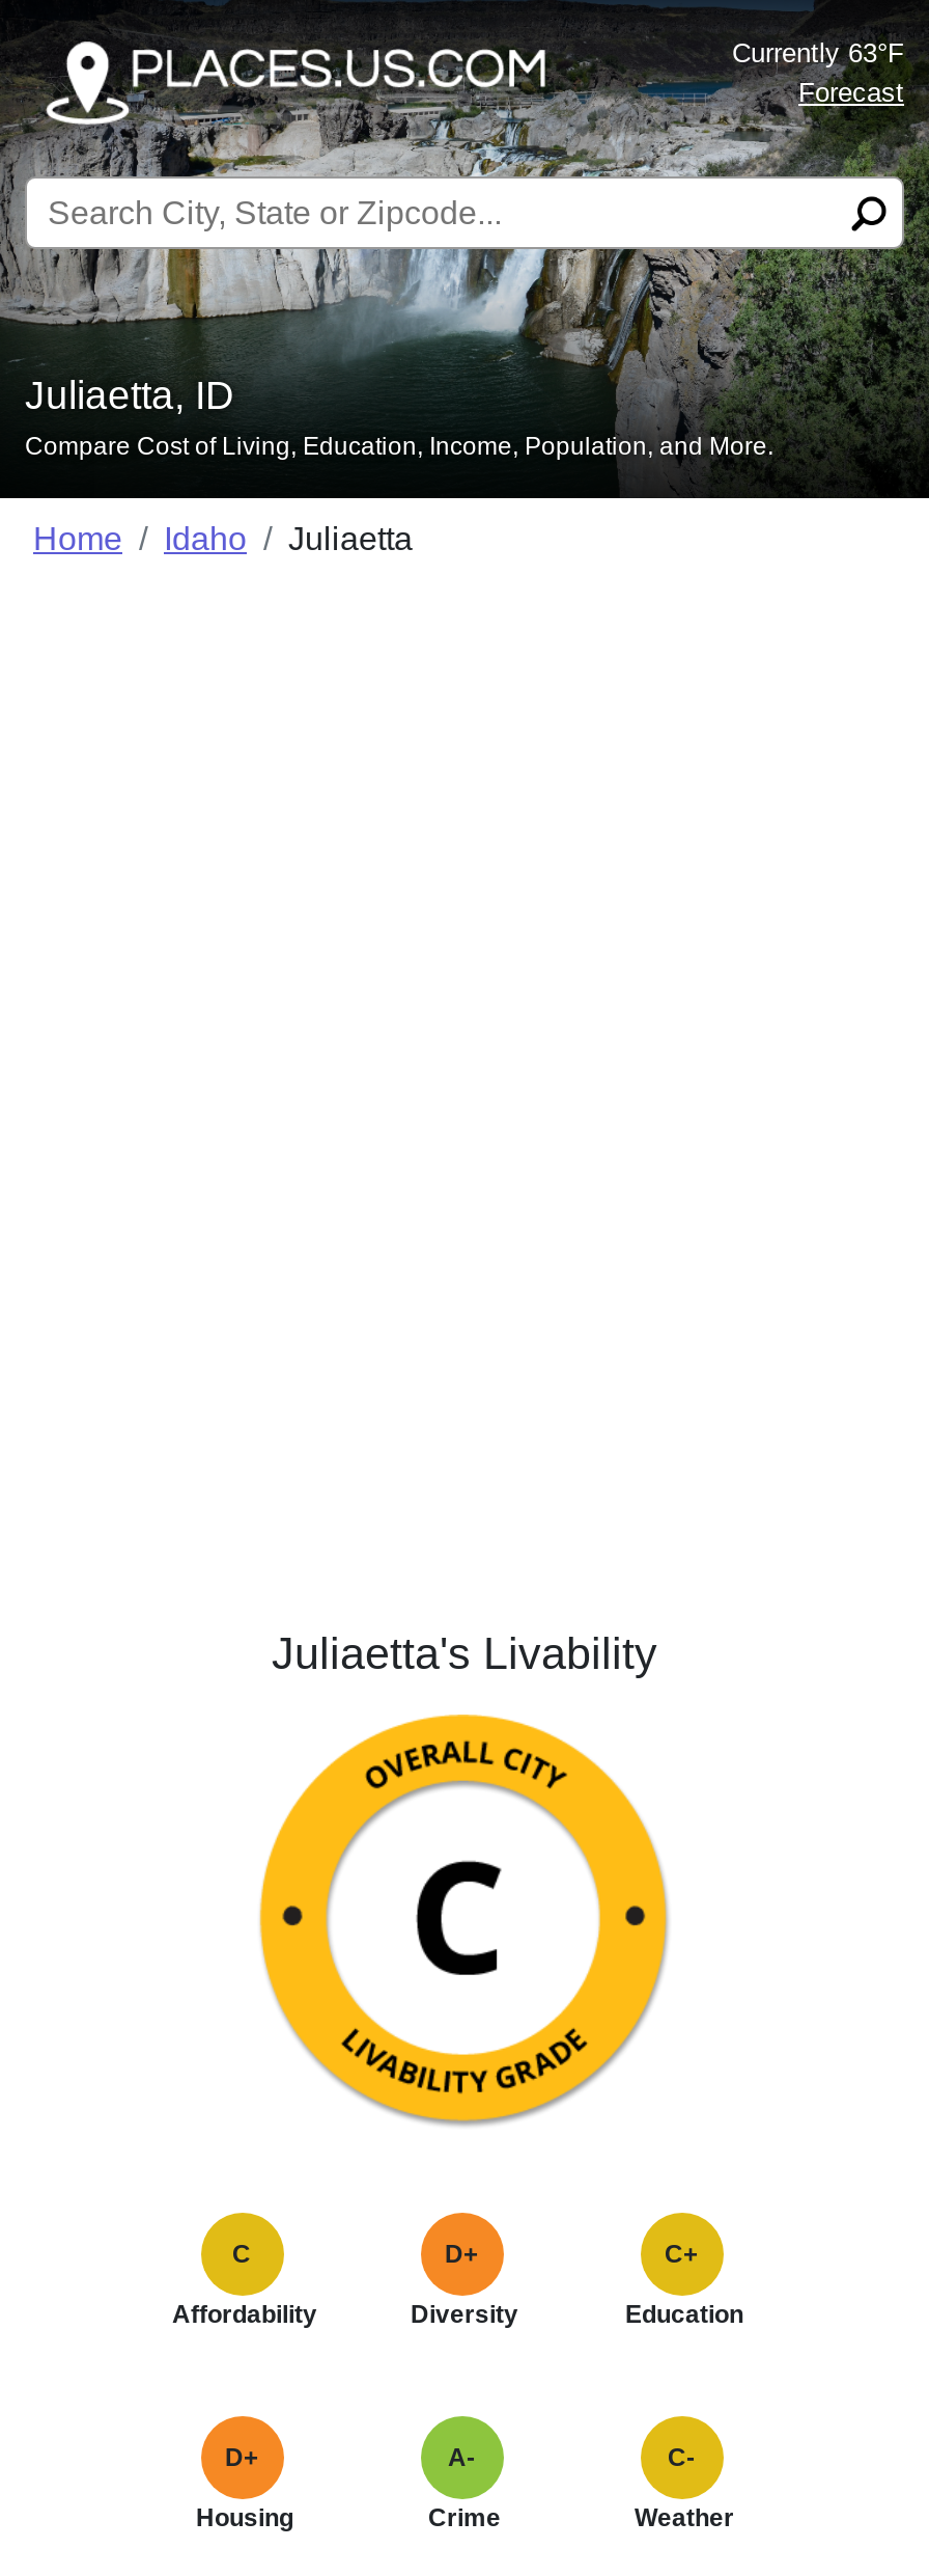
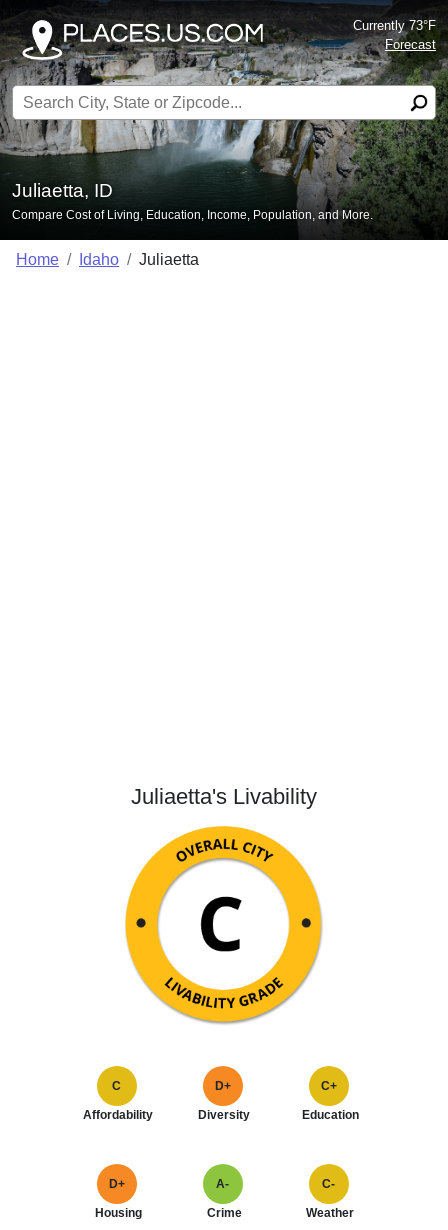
- Currently 63°F
+ Currently 73°F
